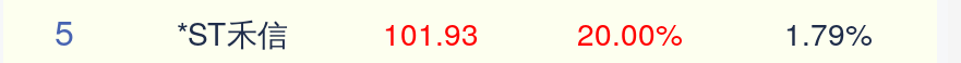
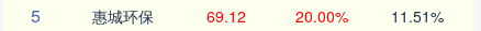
- *ST禾信
- 101.93
+ 惠城环保
+ 69.12

- 1.79%
+ 11.51%
